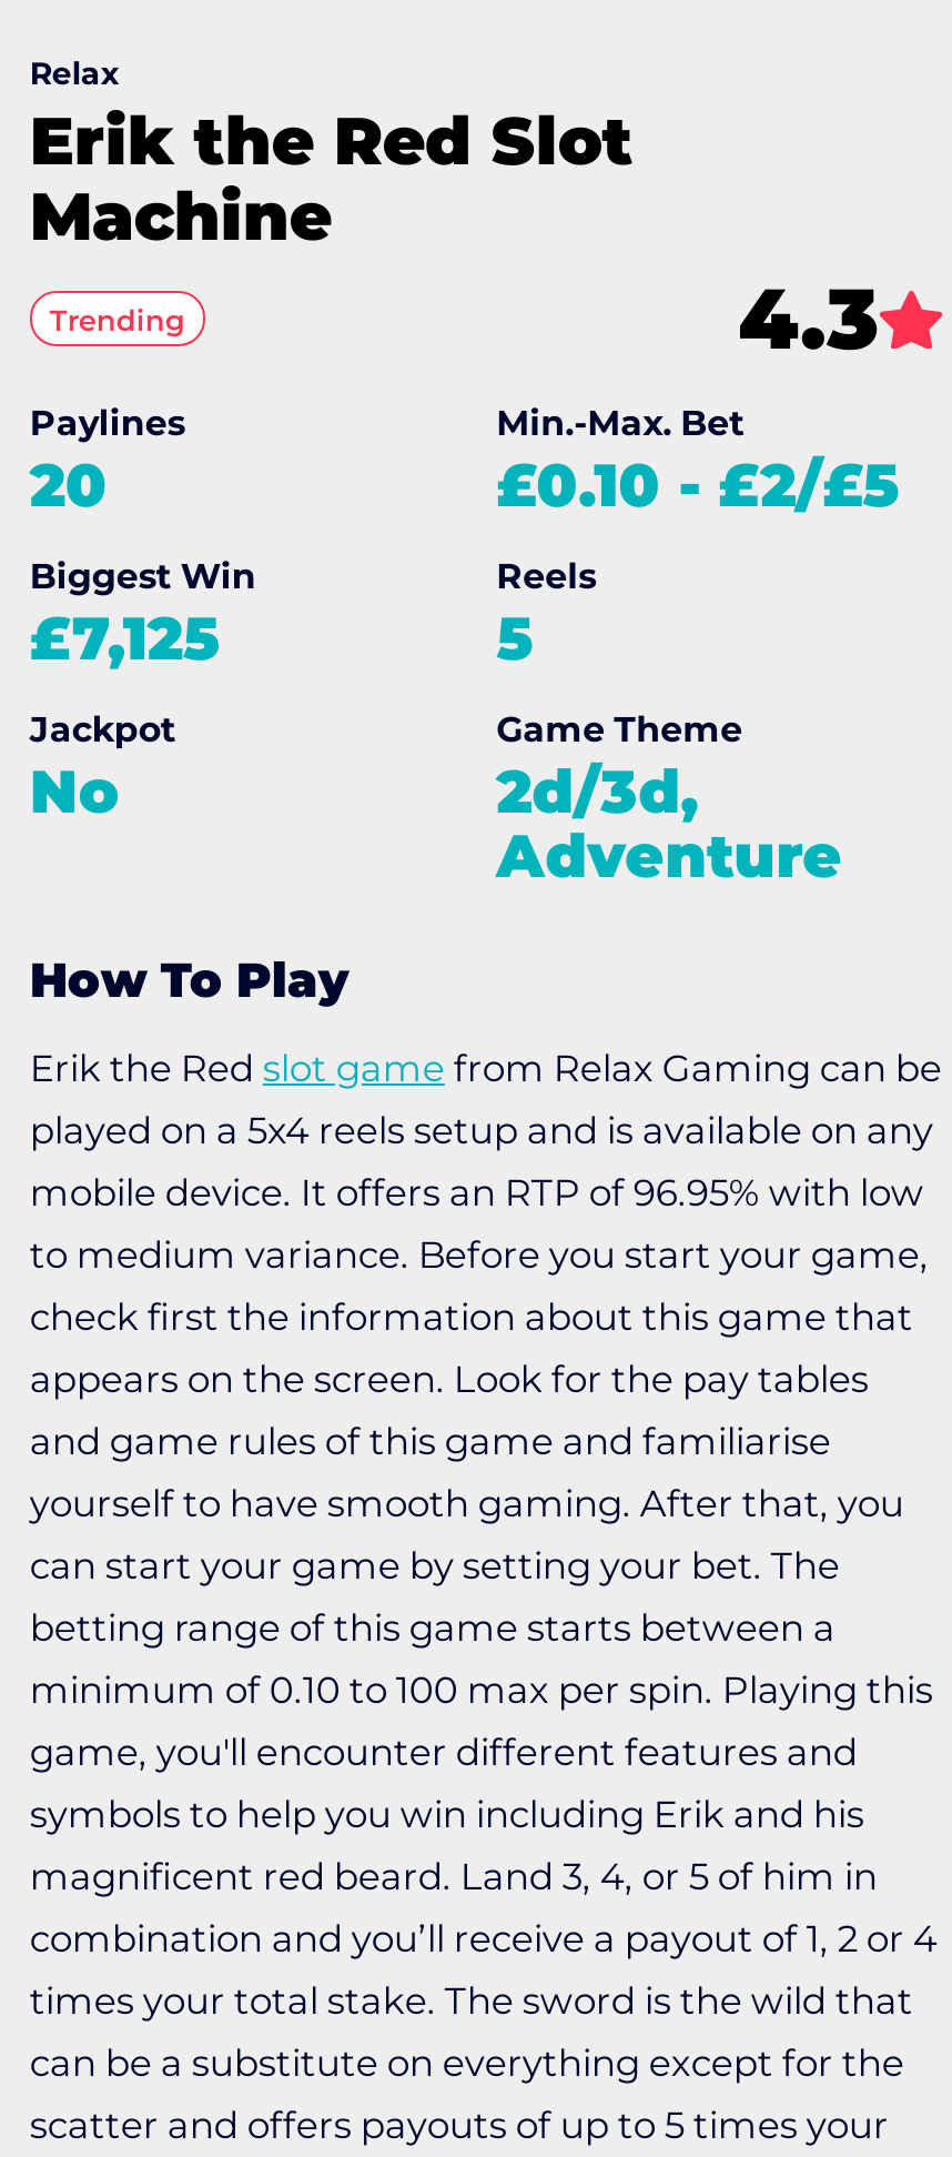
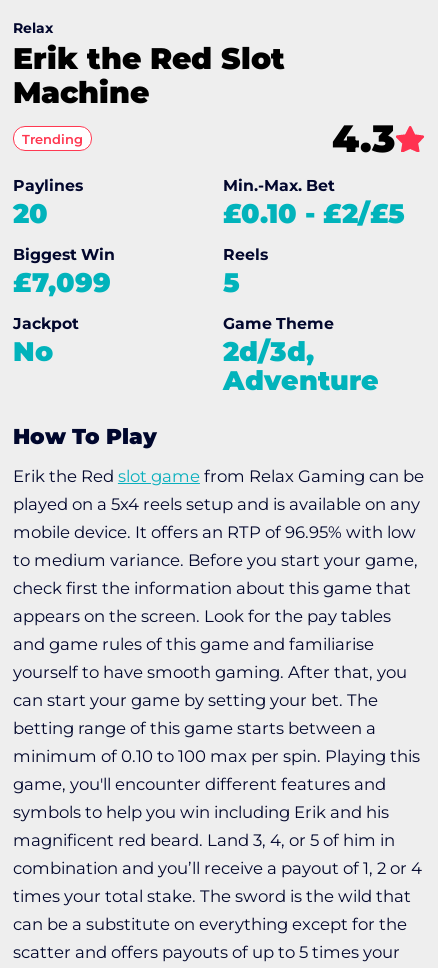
- £7,125
+ £7,099
